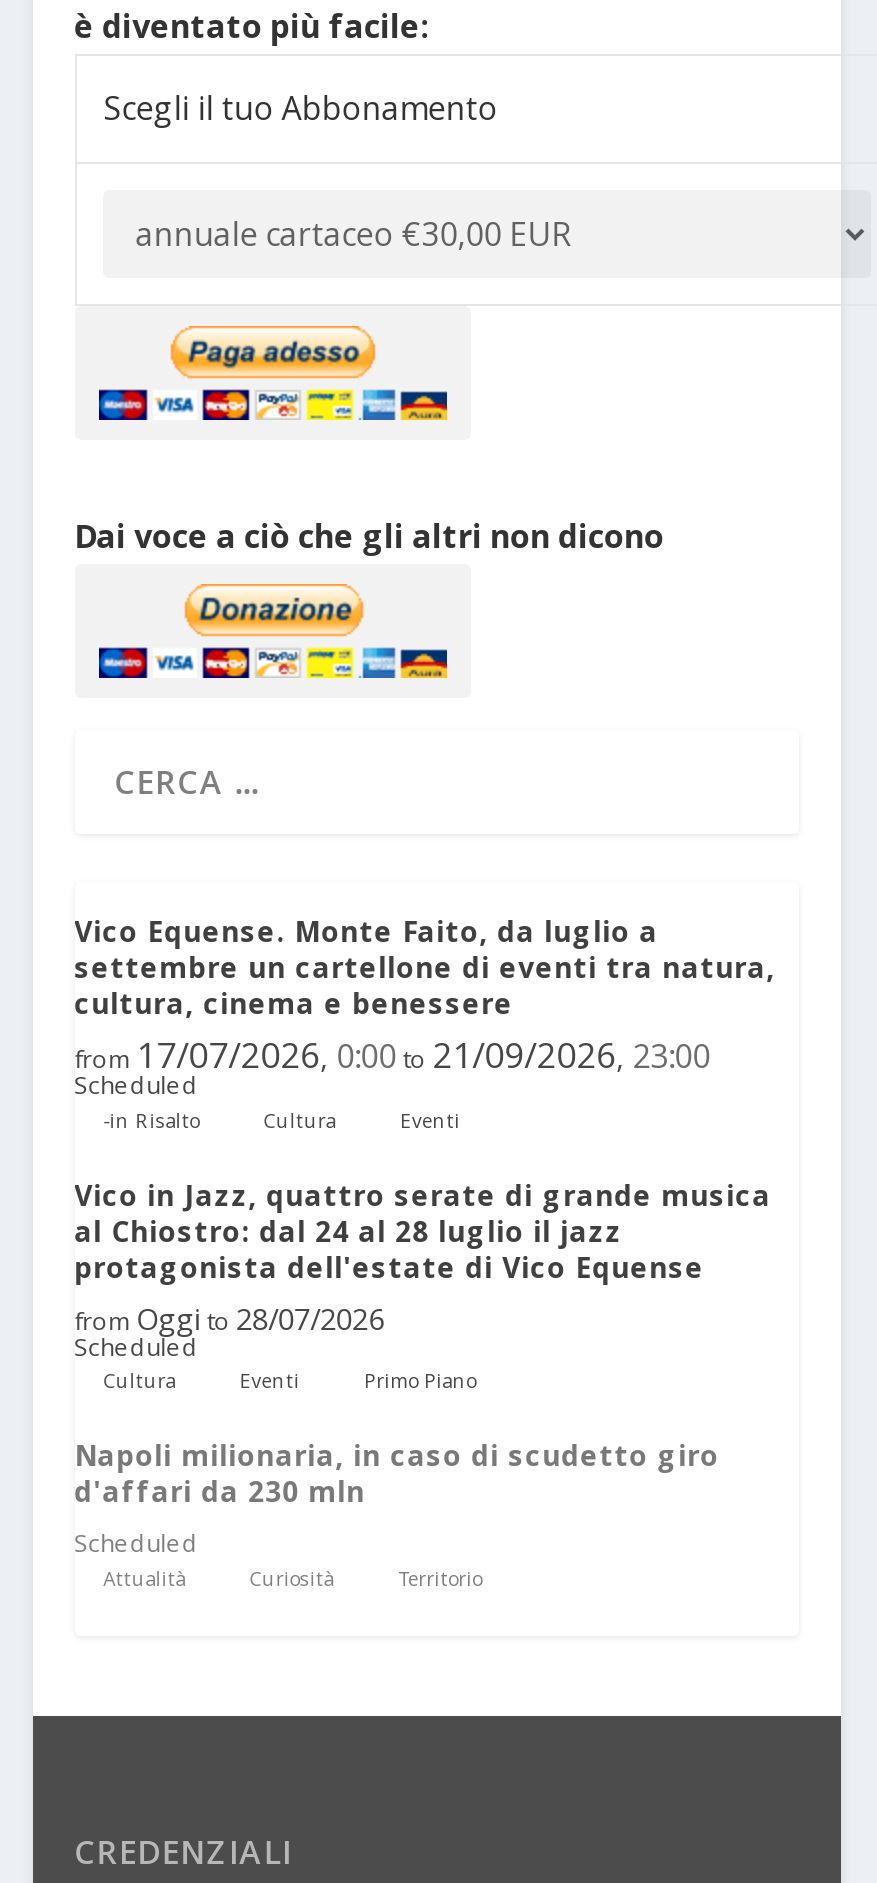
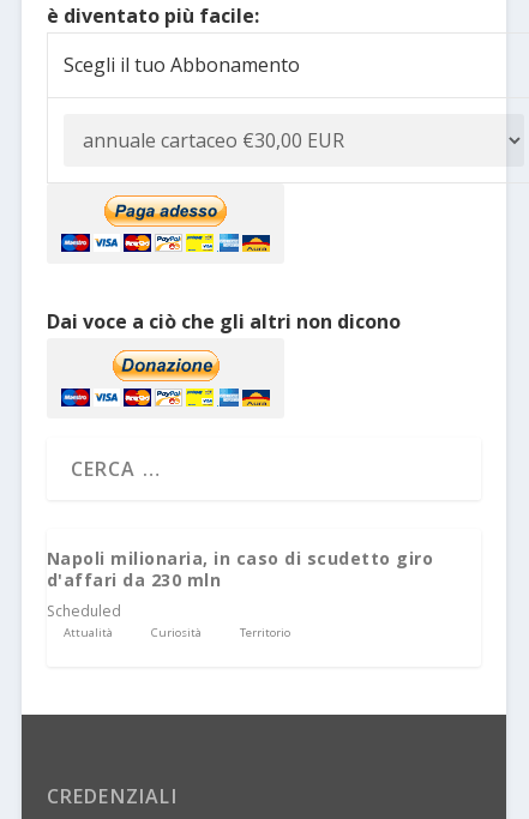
- Vico Equense. Monte Faito, da luglio a
- settembre un cartellone di eventi tra natura,
- cultura, cinema e benessere
- from 17/07/2026, 0:00 to 21/09/2026, 23:00
- Scheduled
- -in Risalto
- Cultura
- Eventi
- Vico in Jazz, quattro serate di grande musica
- al Chiostro: dal 24 al 28 luglio il jazz
- protagonista dell'estate di Vico Equense
- from Oggi to 28/07/2026
- Scheduled
- Cultura
- Eventi
- Primo Piano
